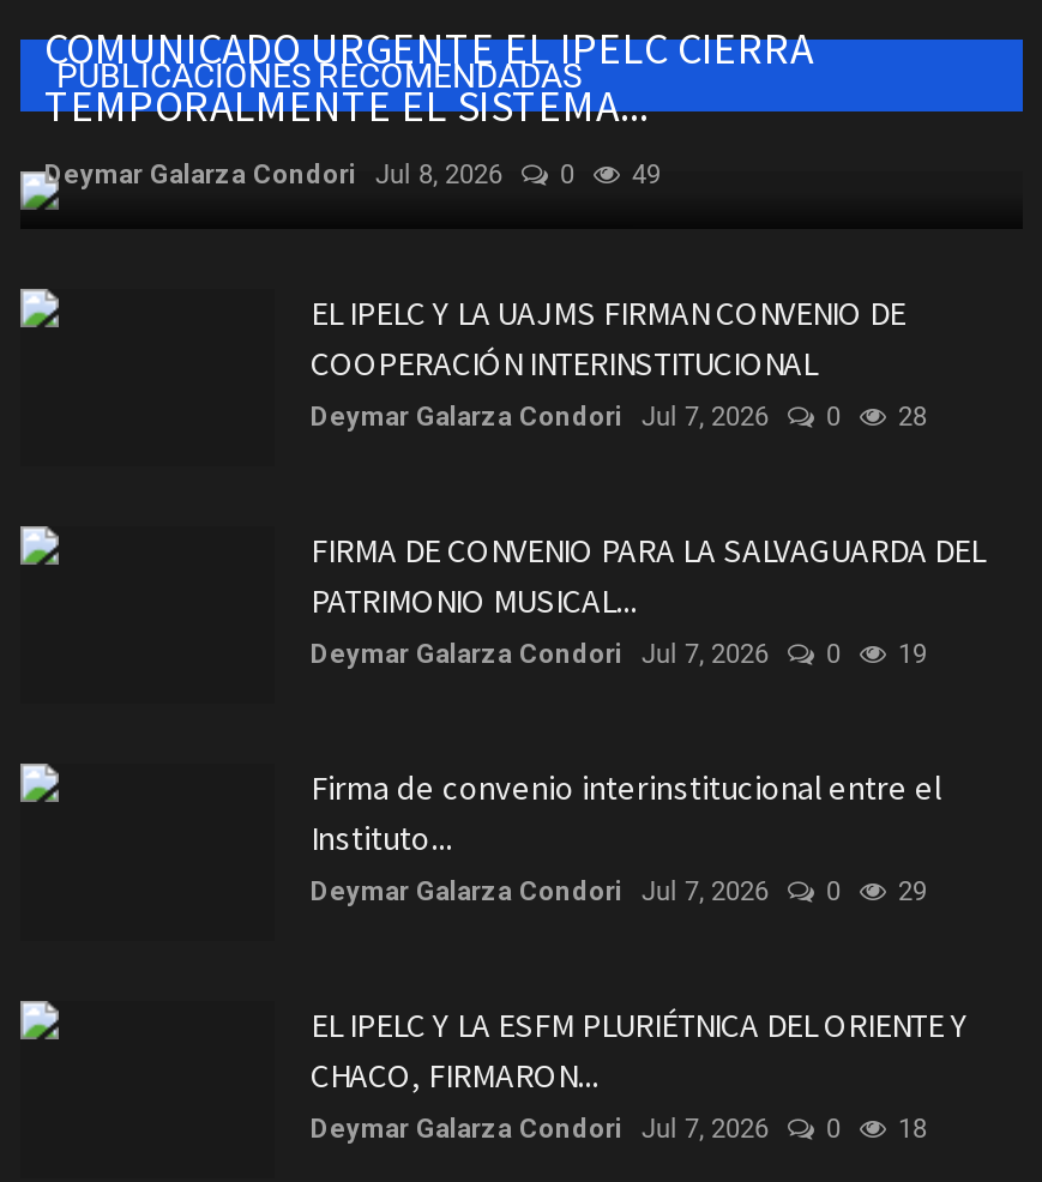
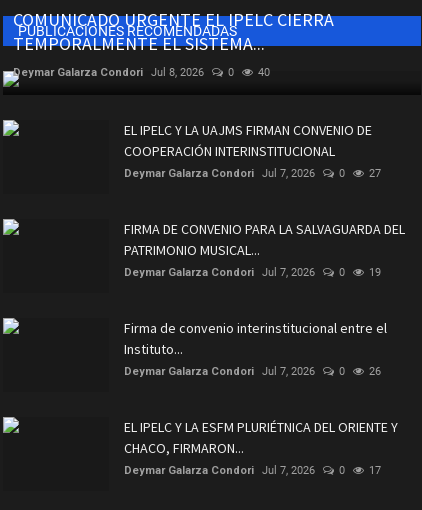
- Deymar Galarza Condori Jul 8, 2026 0 49
+ Deymar Galarza Condori Jul 8, 2026 0 40

- Deymar Galarza Condori Jul 7, 2026 0 28
+ Deymar Galarza Condori Jul 7, 2026 0 27

- Deymar Galarza Condori Jul 7, 2026 0 29
+ Deymar Galarza Condori Jul 7, 2026 0 26

- Deymar Galarza Condori Jul 7, 2026 0 18
+ Deymar Galarza Condori Jul 7, 2026 0 17
